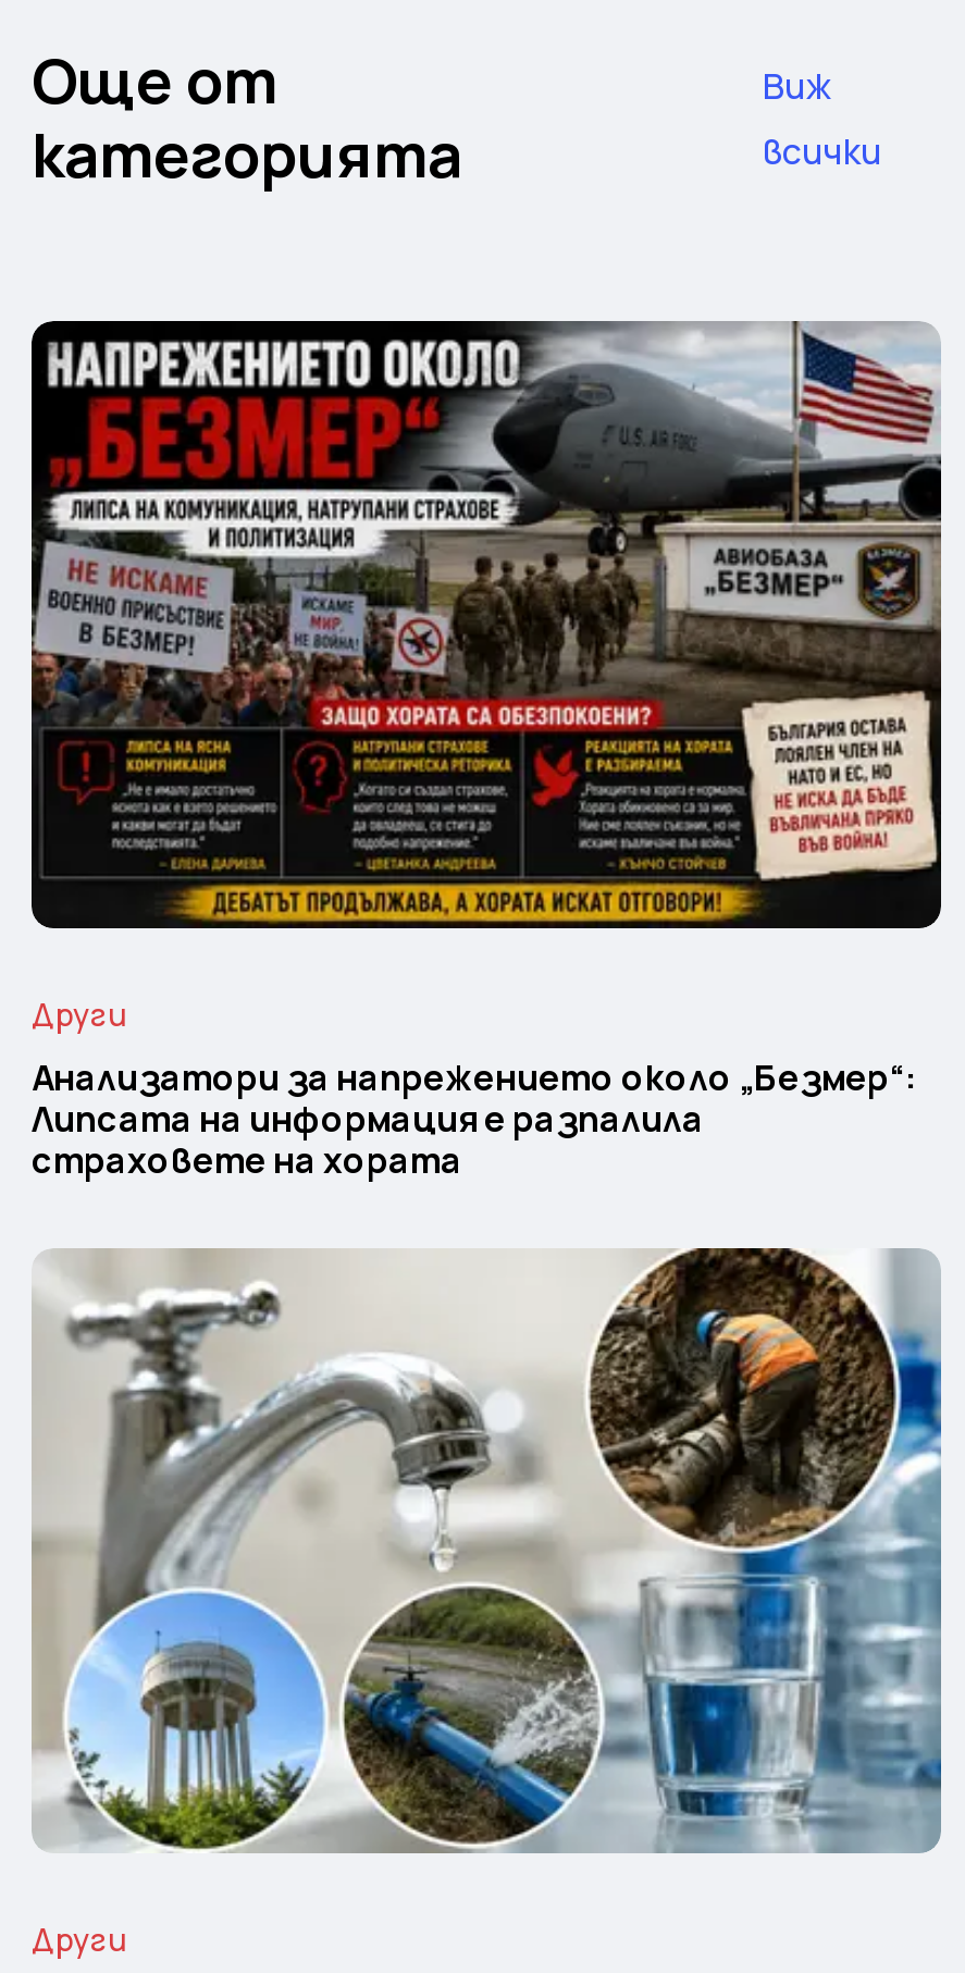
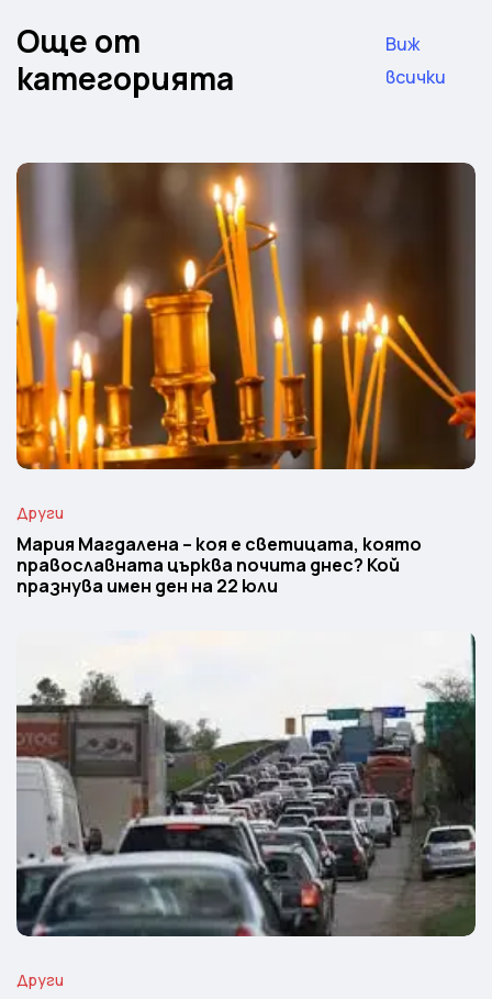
- [image]
+ [image]

- Анализатори за напрежението около „Безмер“:
- Липсата на информация е разпалила
- страховете на хората
+ Мария Магдалена – коя е светицата, която
+ православната църква почита днес? Кой
+ празнува имен ден на 22 юли

- [image]
+ [image]
